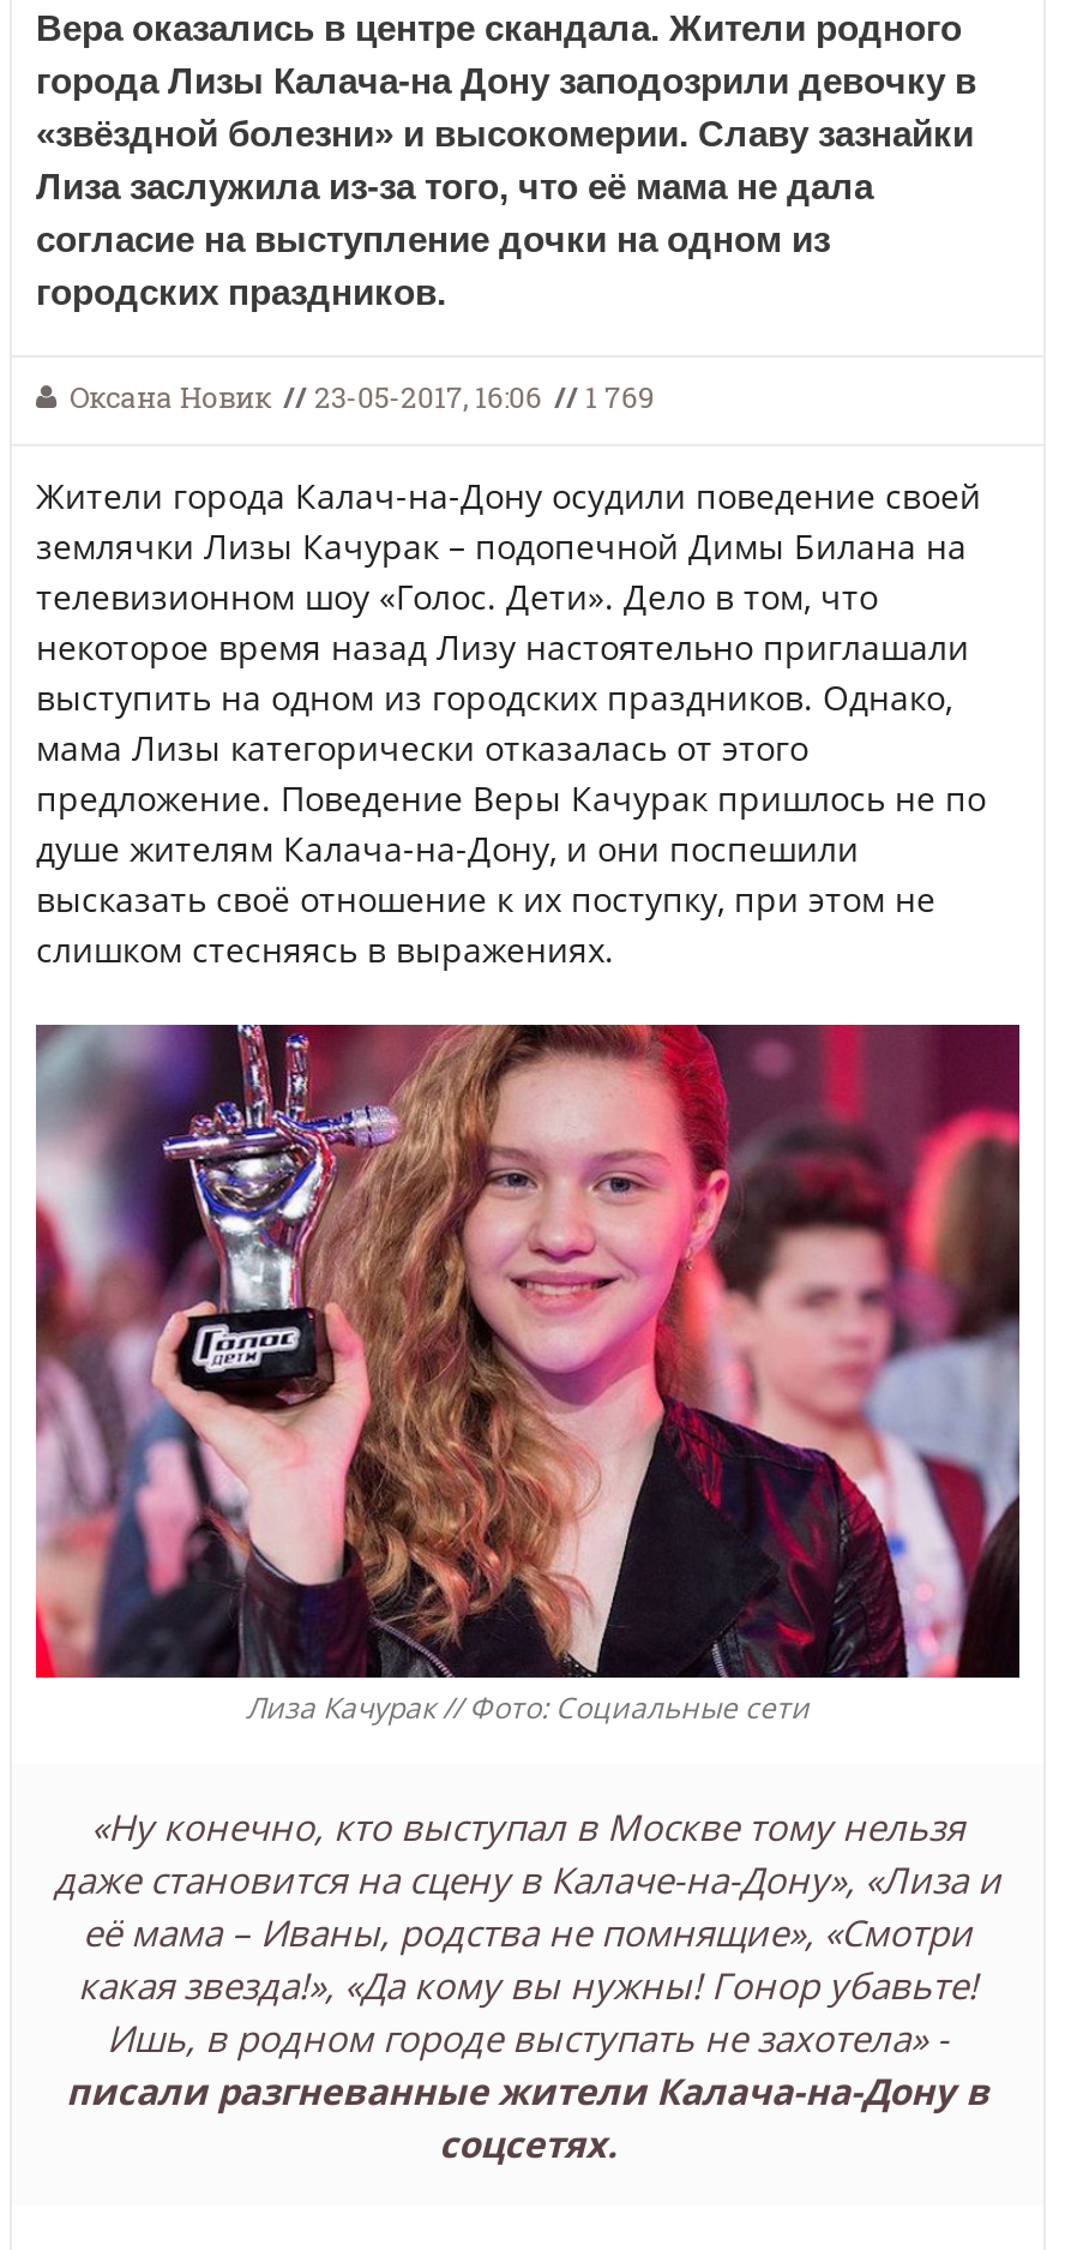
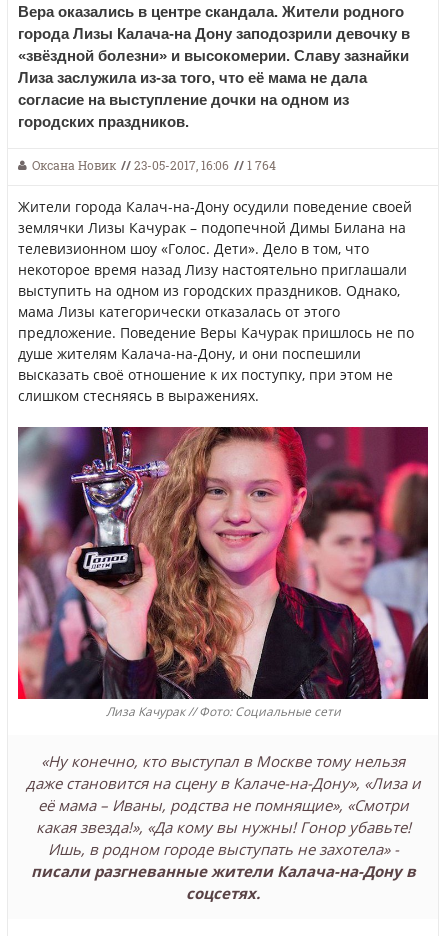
- Оксана Новик // 23-05-2017, 16:06 // 1 769
+ Оксана Новик // 23-05-2017, 16:06 // 1 764
